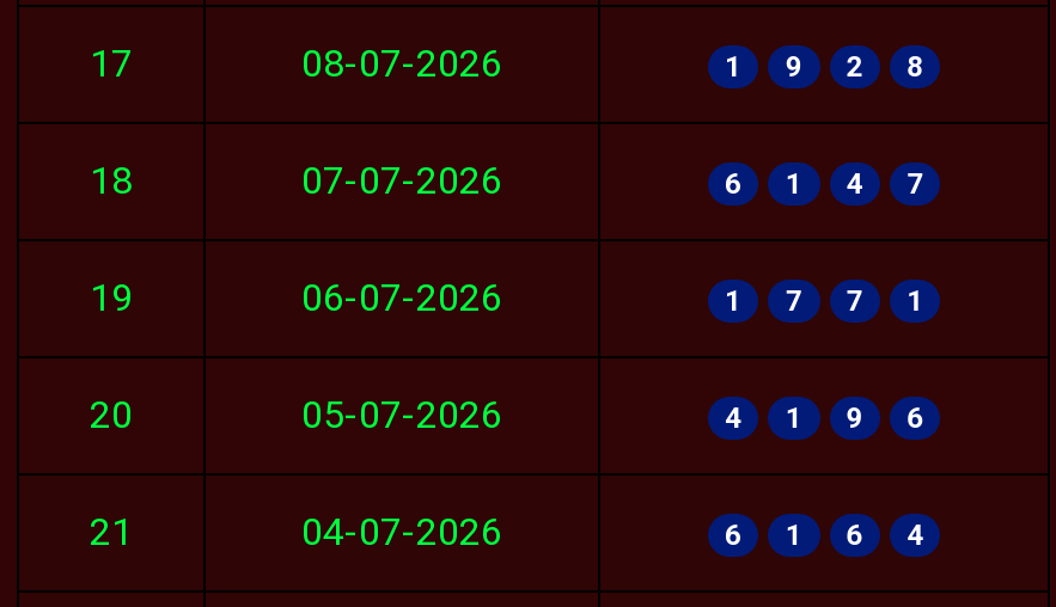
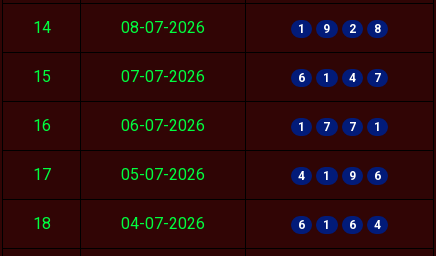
- 17
+ 14

- 18
+ 15

- 19
+ 16

- 20
+ 17

- 21
+ 18
